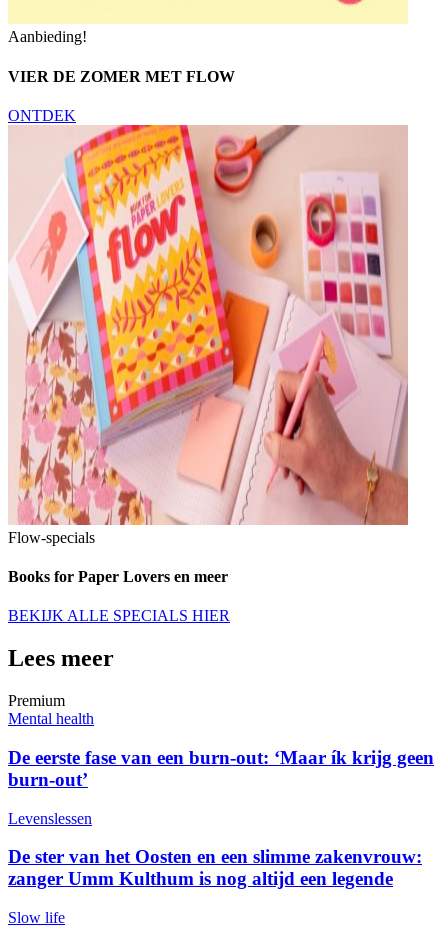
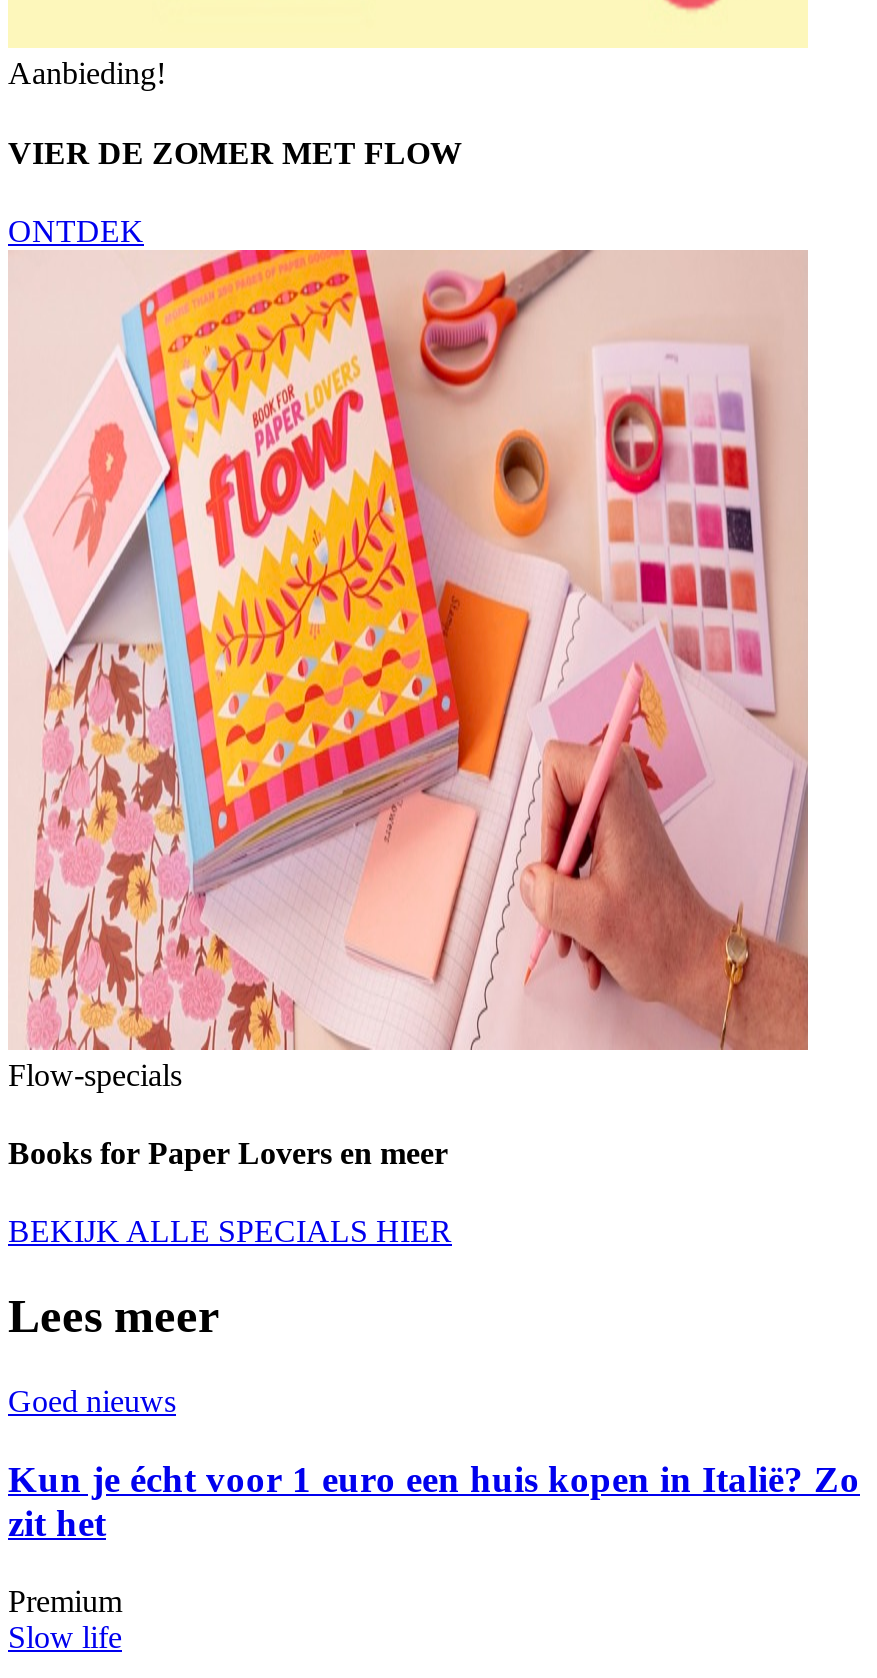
+ Goed nieuws
+ Kun je écht voor 1 euro een huis kopen in Italië? Zo
+ zit het

moved down: Premium

- Mental health
- De eerste fase van een burn-out: ‘Maar ík krijg geen
- burn-out’
- Levenslessen
- De ster van het Oosten en een slimme zakenvrouw:
- zanger Umm Kulthum is nog altijd een legende
